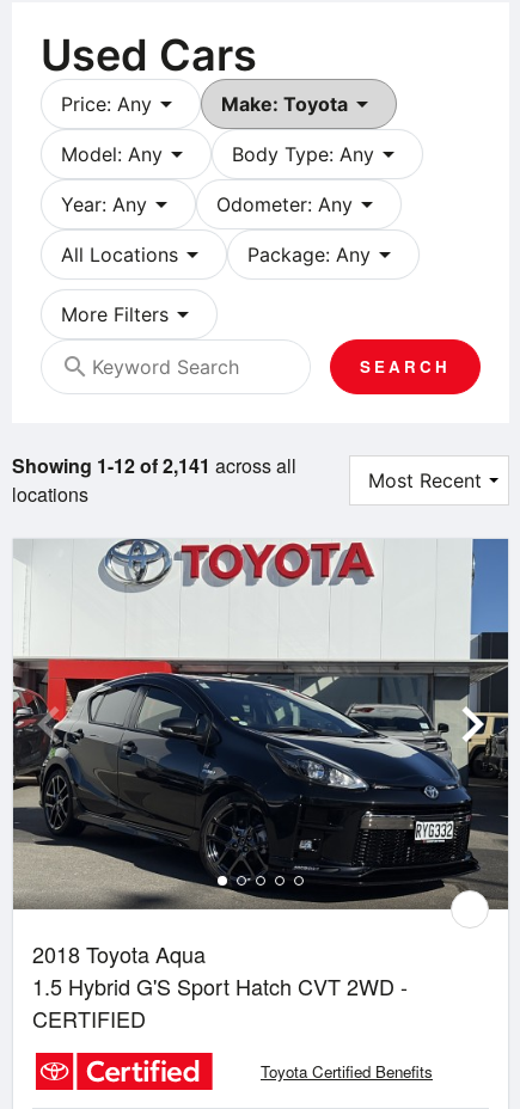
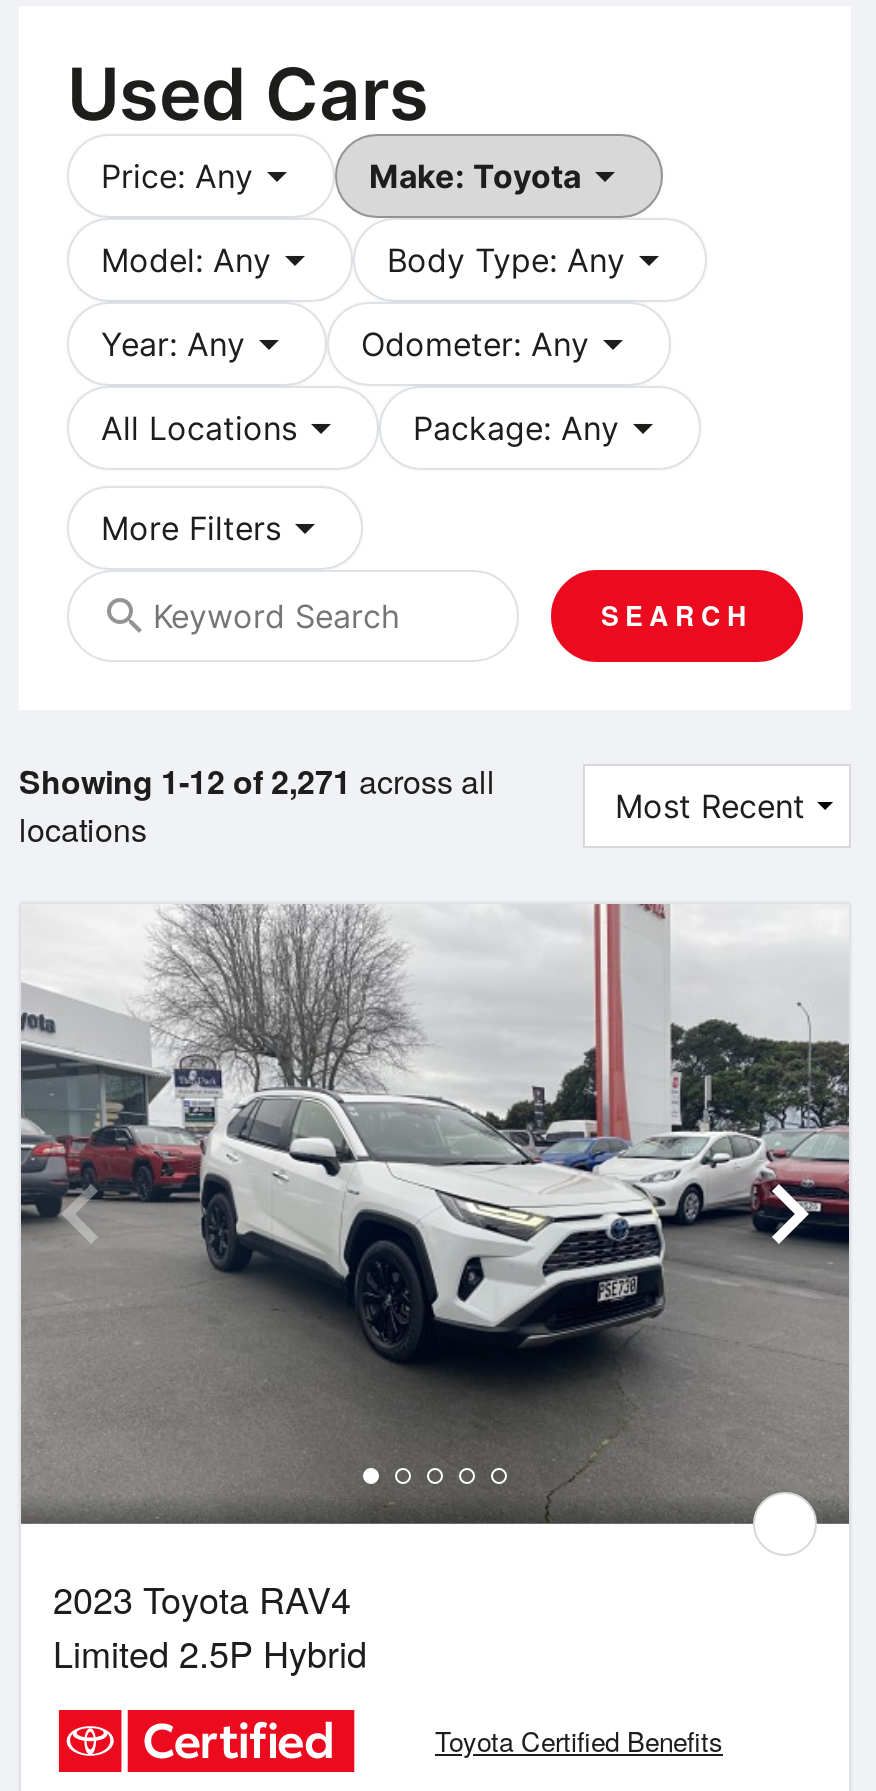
- Showing 1-12 of 2,141 across all
+ Showing 1-12 of 2,271 across all

- [image]
- 2018 Toyota Aqua
- 1.5 Hybrid G'S Sport Hatch CVT 2WD -
- CERTIFIED
+ [image]
+ 2023 Toyota RAV4
+ Limited 2.5P Hybrid
